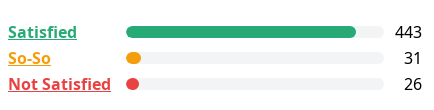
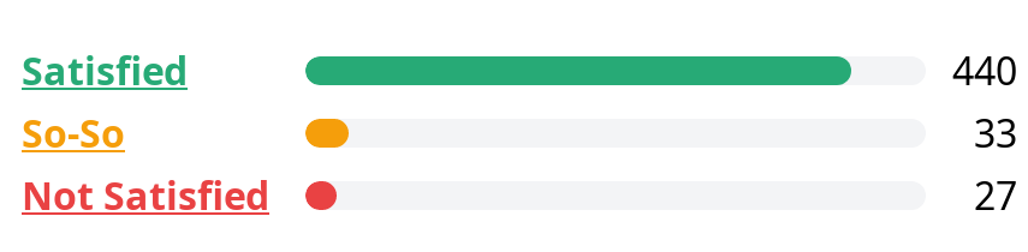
- 443
+ 440

- 31
+ 33

- 26
+ 27
